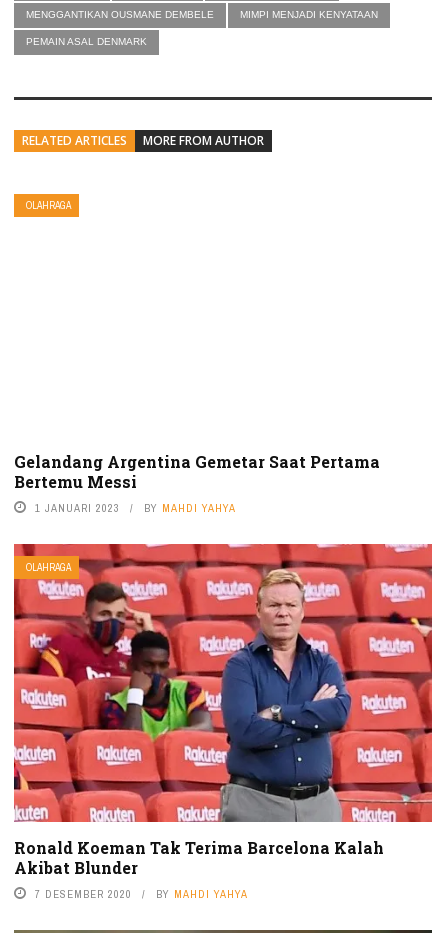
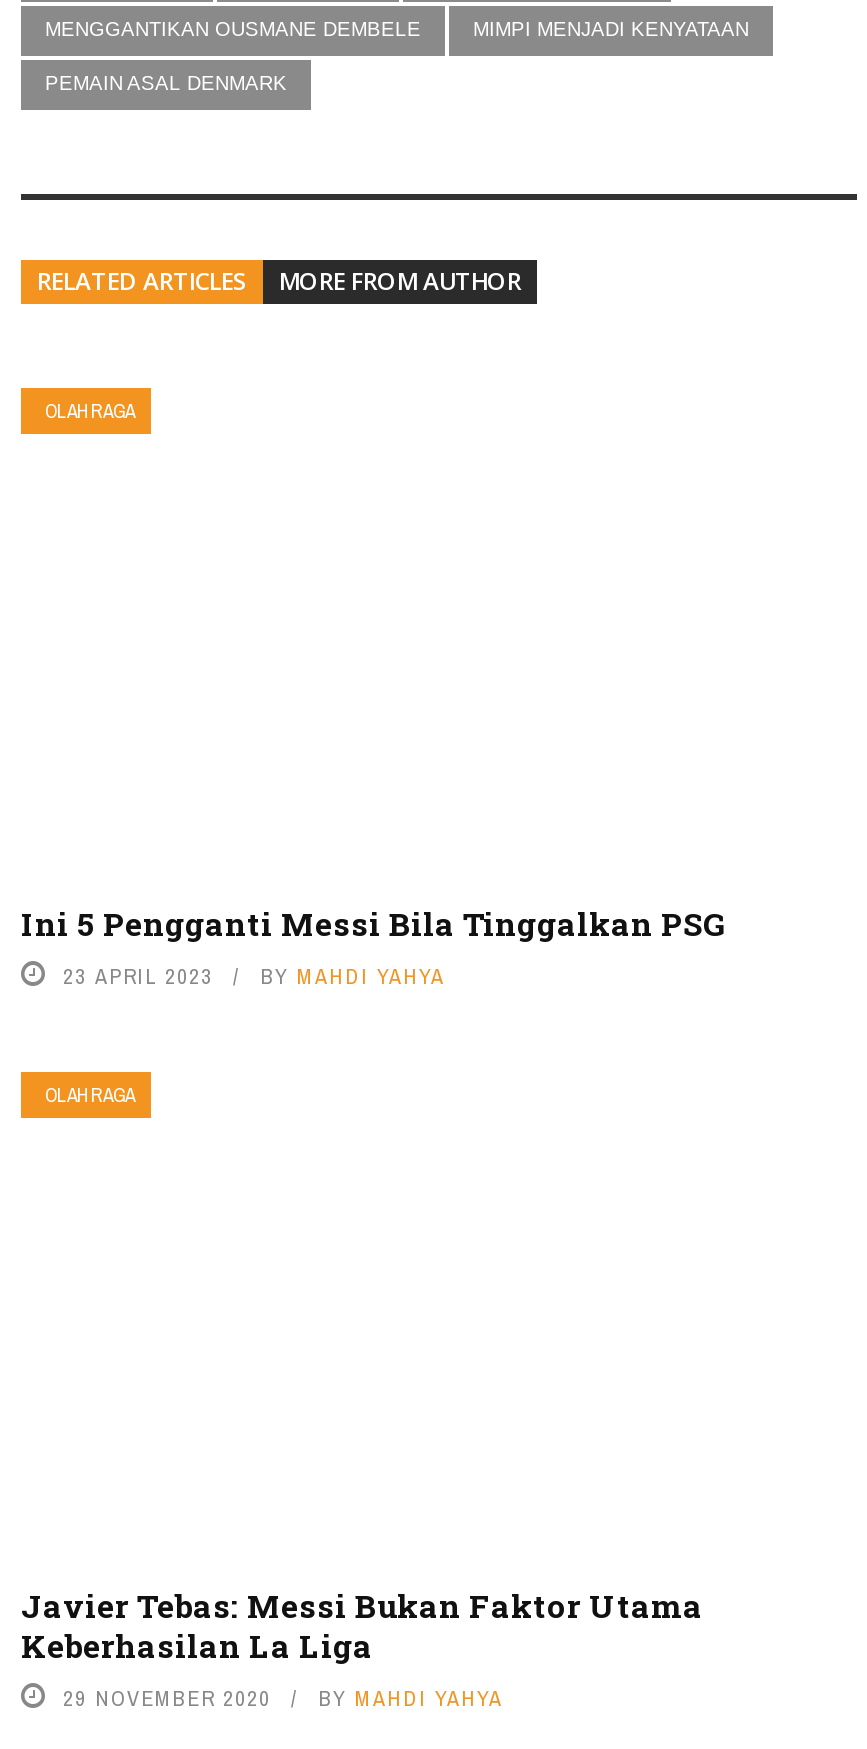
- Gelandang Argentina Gemetar Saat Pertama
- Bertemu Messi
- 1 JANUARI 2023
+ Ini 5 Pengganti Messi Bila Tinggalkan PSG
+ 23 APRIL 2023

- [image]

- Ronald Koeman Tak Terima Barcelona Kalah
- Akibat Blunder
- 7 DESEMBER 2020
+ Javier Tebas: Messi Bukan Faktor Utama
+ Keberhasilan La Liga
+ 29 NOVEMBER 2020
